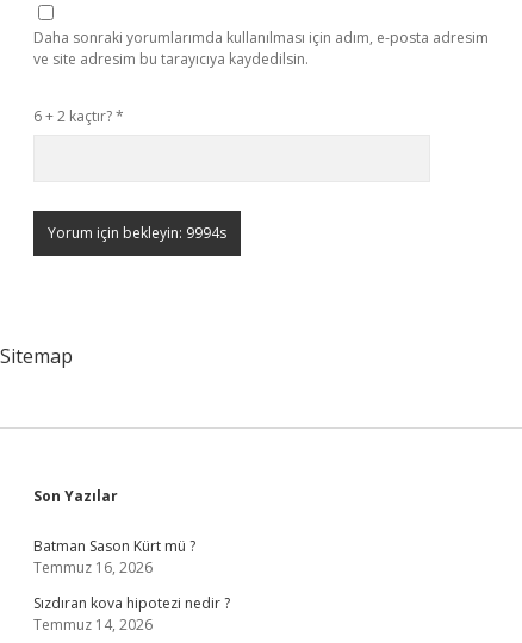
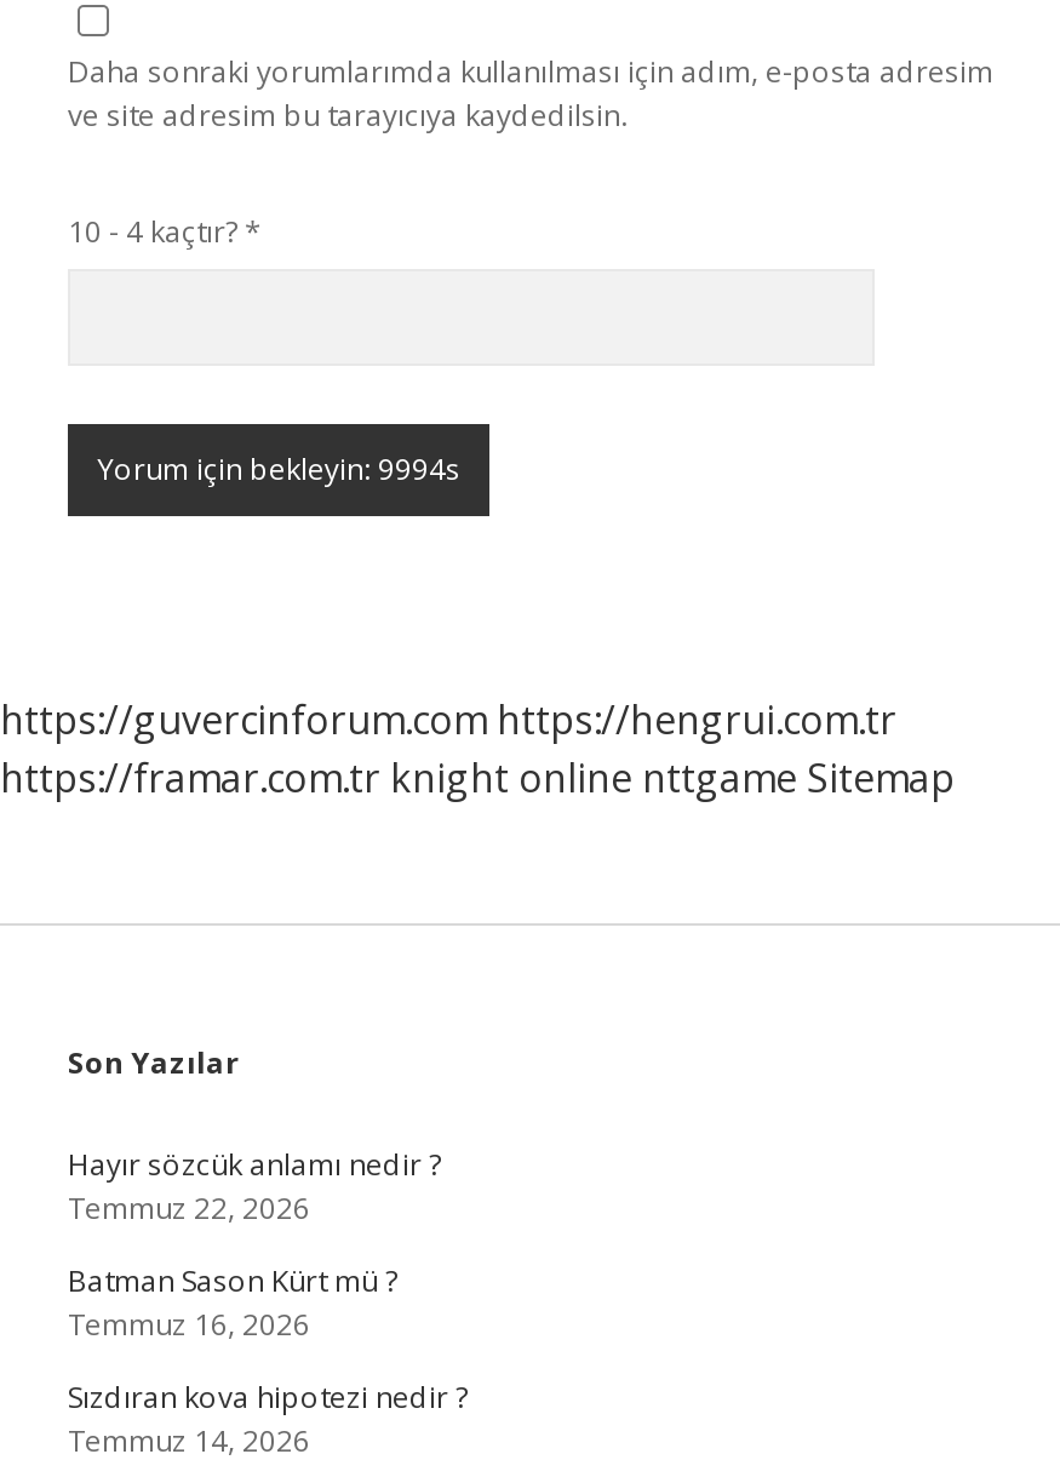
- 6 + 2 kaçtır? *
+ 10 - 4 kaçtır? *

- Sitemap
+ https://guvercinforum.com https://hengrui.com.tr
+ https://framar.com.tr knight online nttgame Sitemap

+ Hayır sözcük anlamı nedir ?
+ Temmuz 22, 2026
